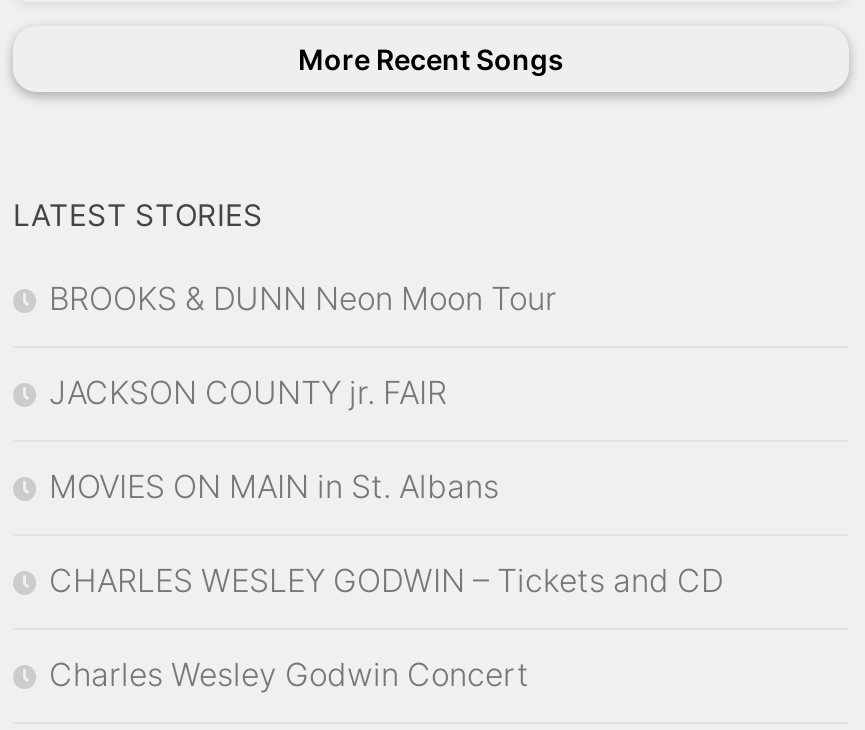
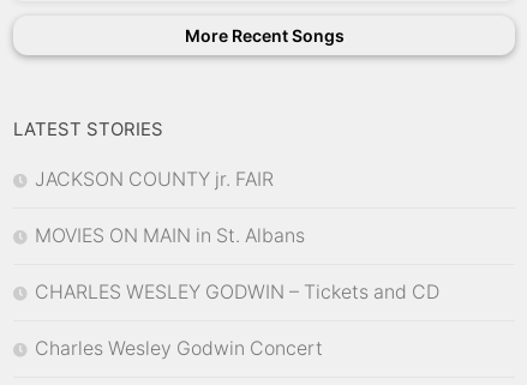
- BROOKS & DUNN Neon Moon Tour
